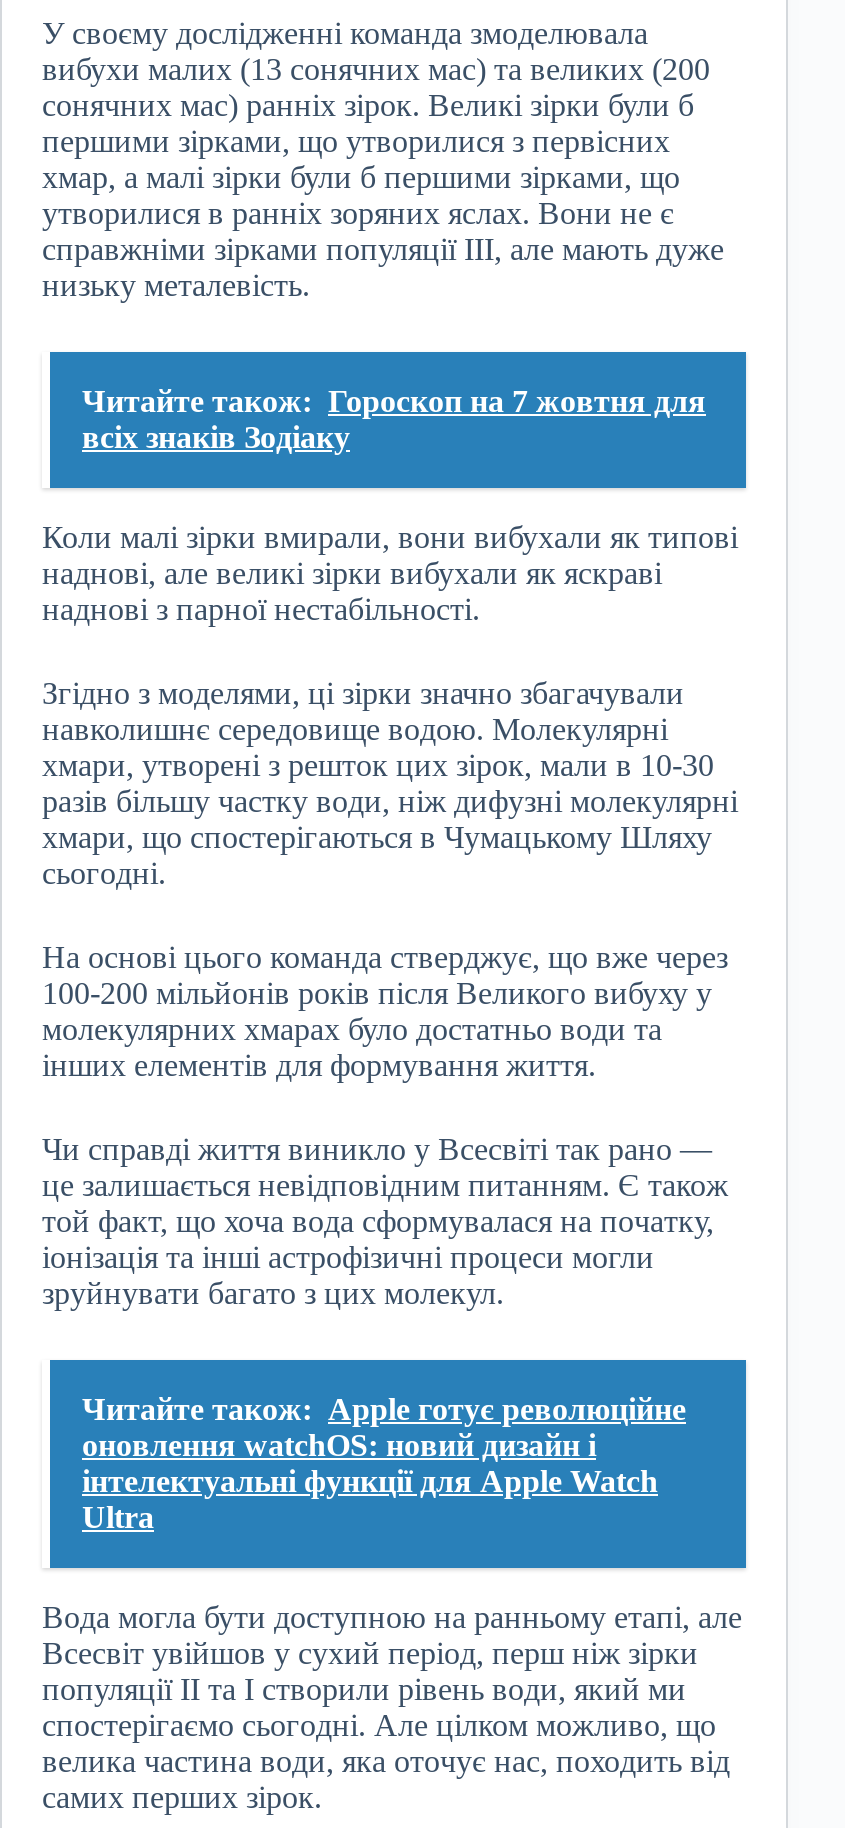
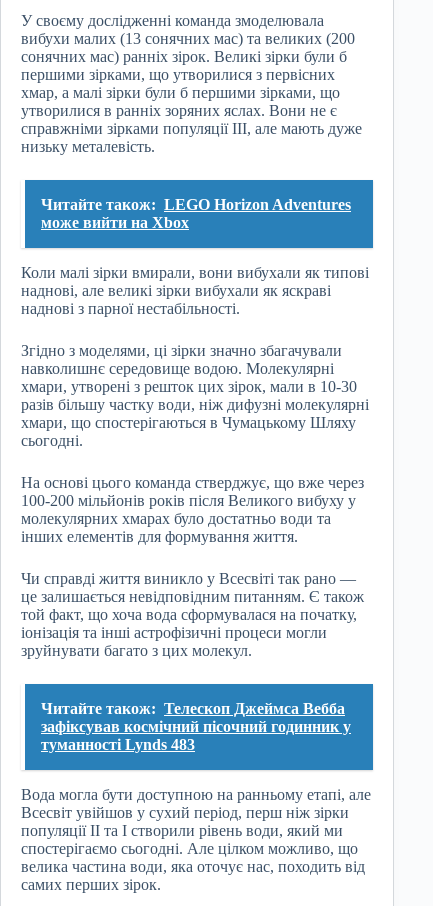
- Читайте також: Гороскоп на 7 жовтня для
- всіх знаків Зодіаку
+ Читайте також: LEGO Horizon Adventures
+ може вийти на Xbox

- Читайте також: Apple готує революційне
- оновлення watchOS: новий дизайн і
- інтелектуальні функції для Apple Watch
- Ultra
+ Читайте також: Телескоп Джеймса Вебба
+ зафіксував космічний пісочний годинник у
+ туманності Lynds 483
